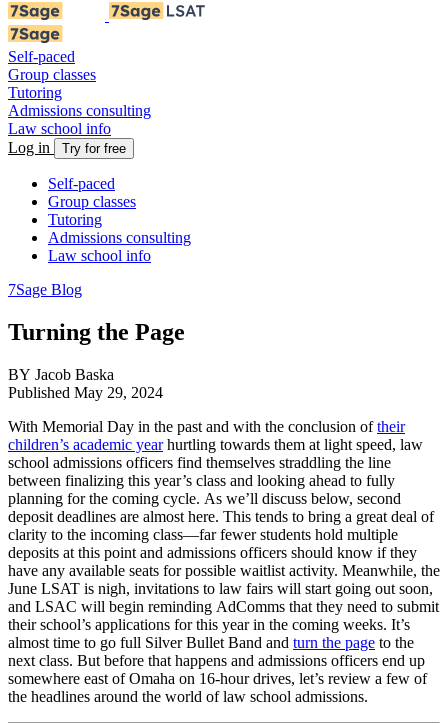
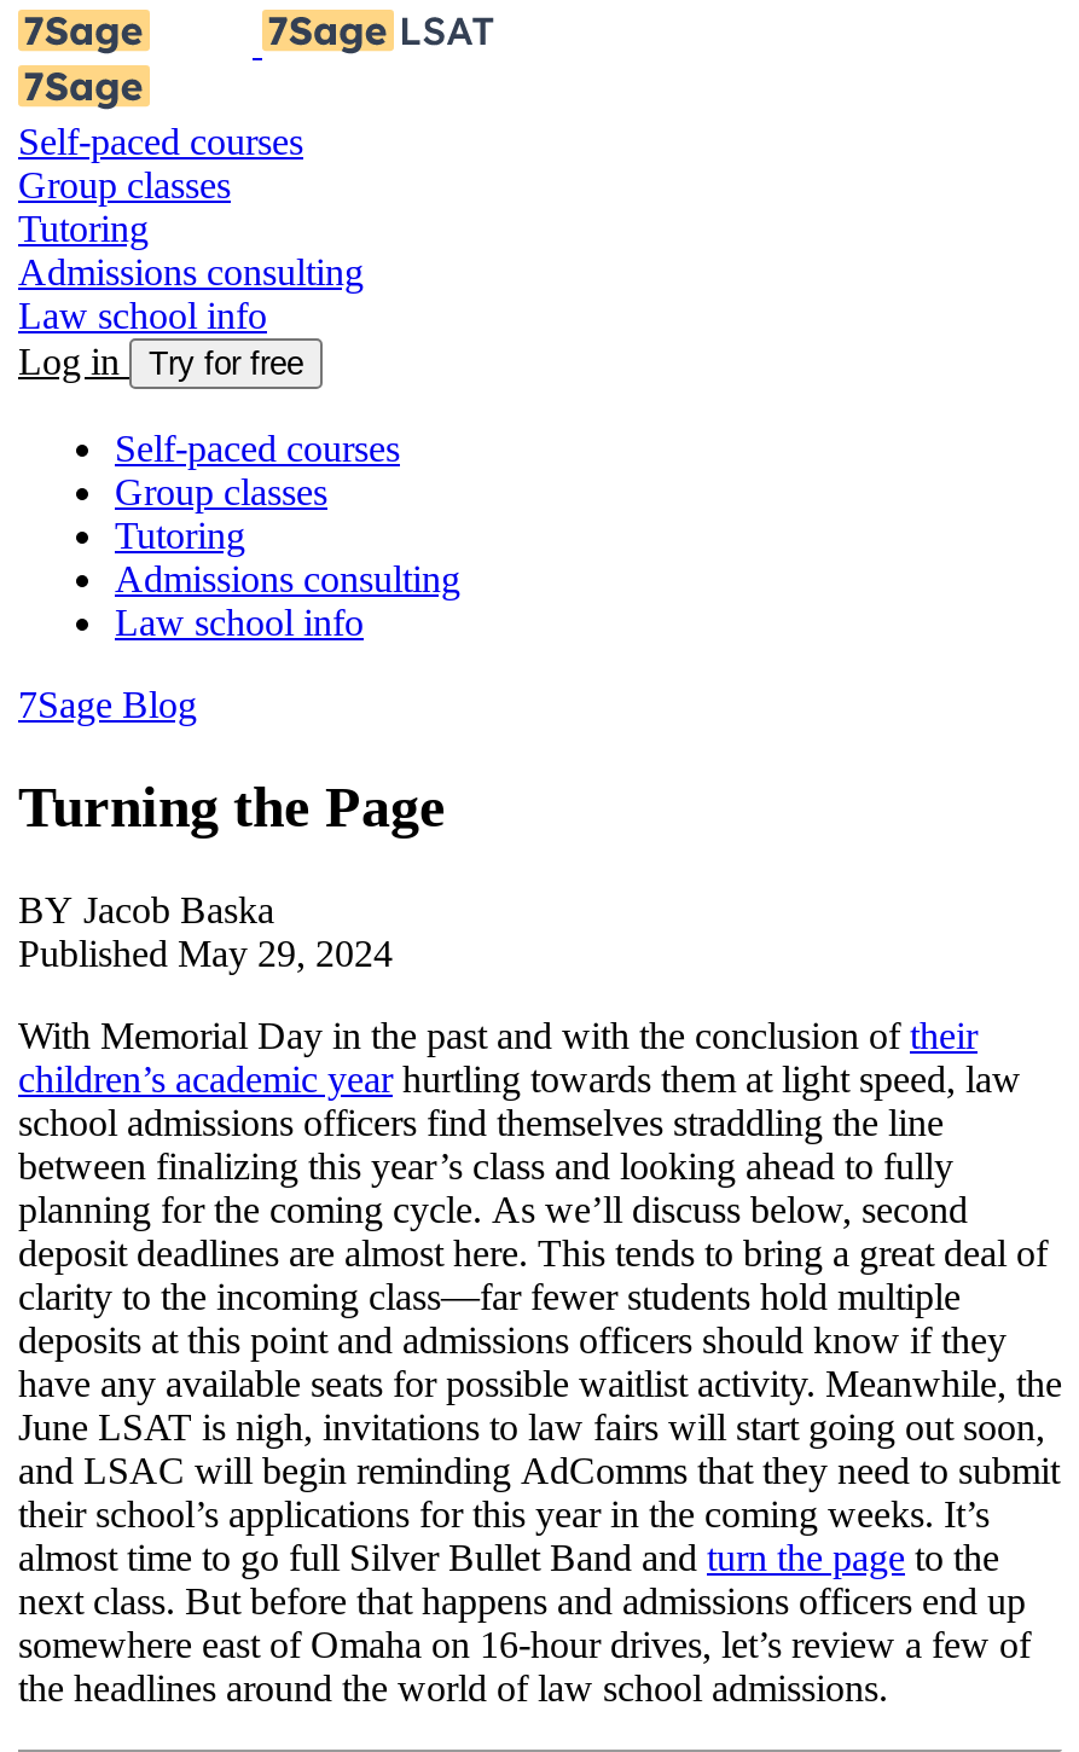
- Self-paced
+ Self-paced courses

- Self-paced
+ Self-paced courses
